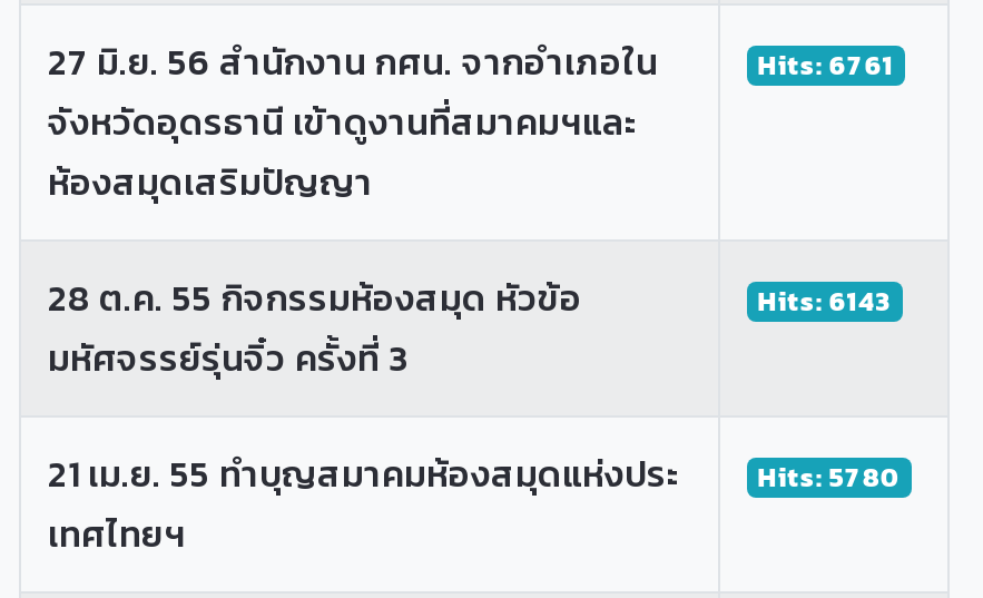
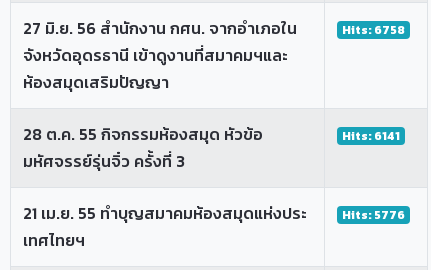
- Hits: 6761
+ Hits: 6758

- Hits: 6143
+ Hits: 6141

- 21 เม.ย. 55 ทำบุญสมาคมห้องสมุดแห่งประ Hits: 5780
+ 21 เม.ย. 55 ทำบุญสมาคมห้องสมุดแห่งประ Hits: 5776
